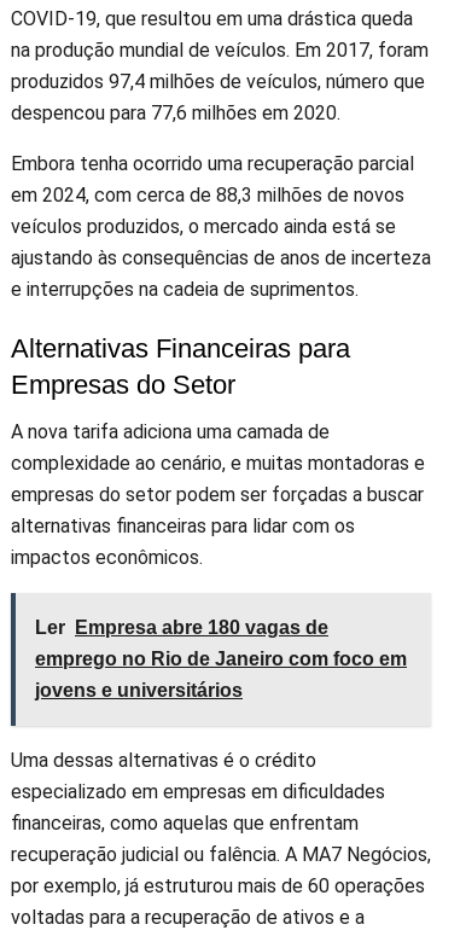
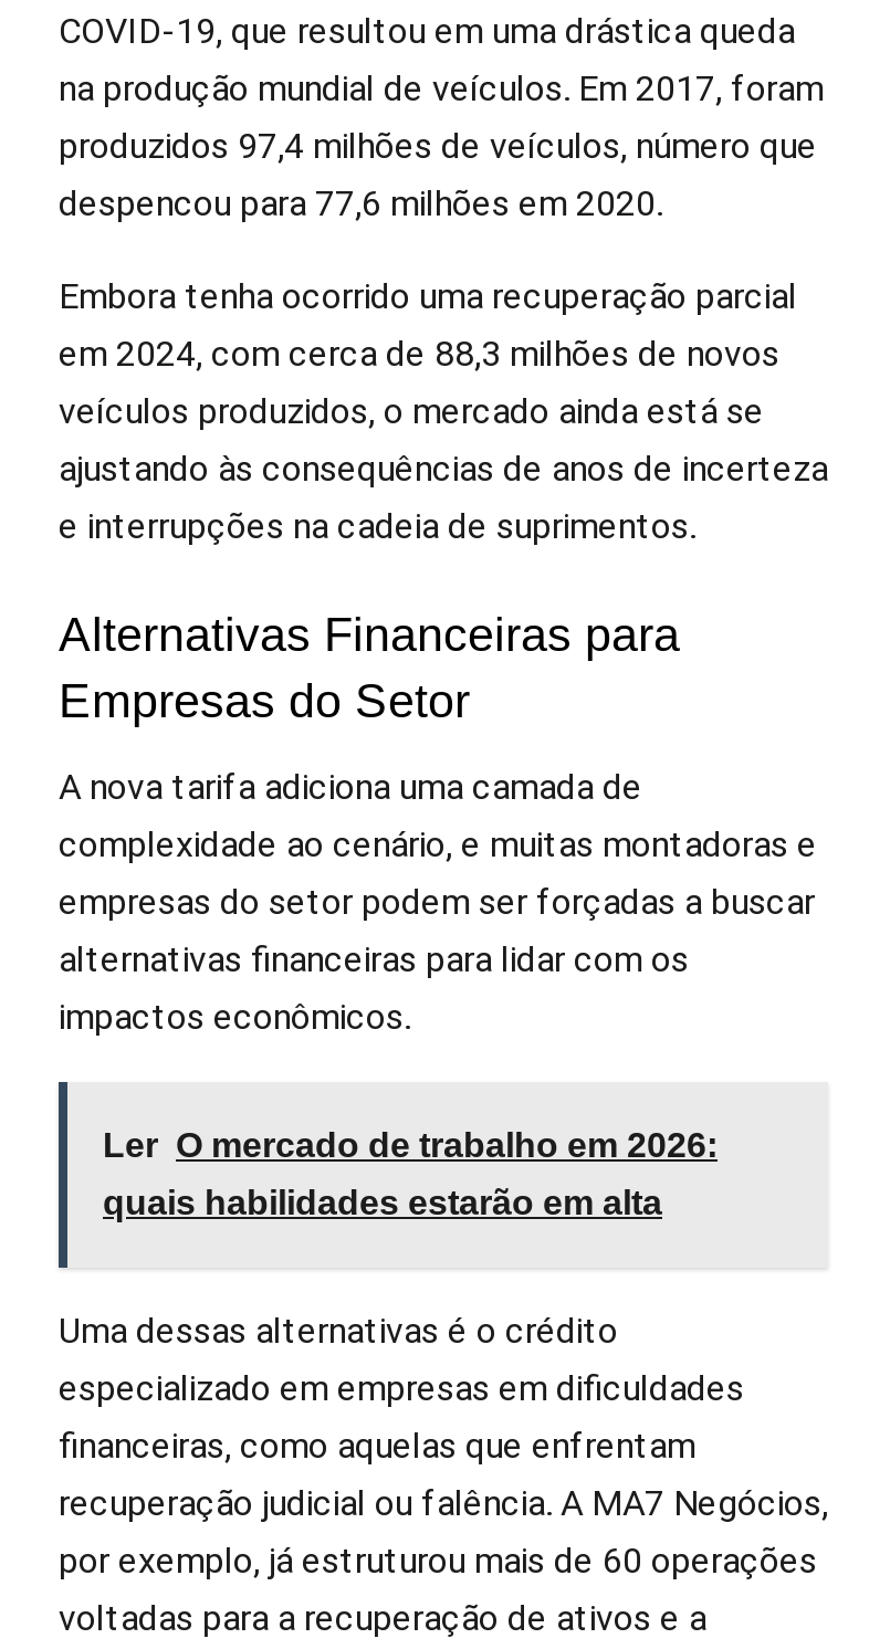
- Ler Empresa abre 180 vagas de
- emprego no Rio de Janeiro com foco em
- jovens e universitários
+ Ler O mercado de trabalho em 2026:
+ quais habilidades estarão em alta
